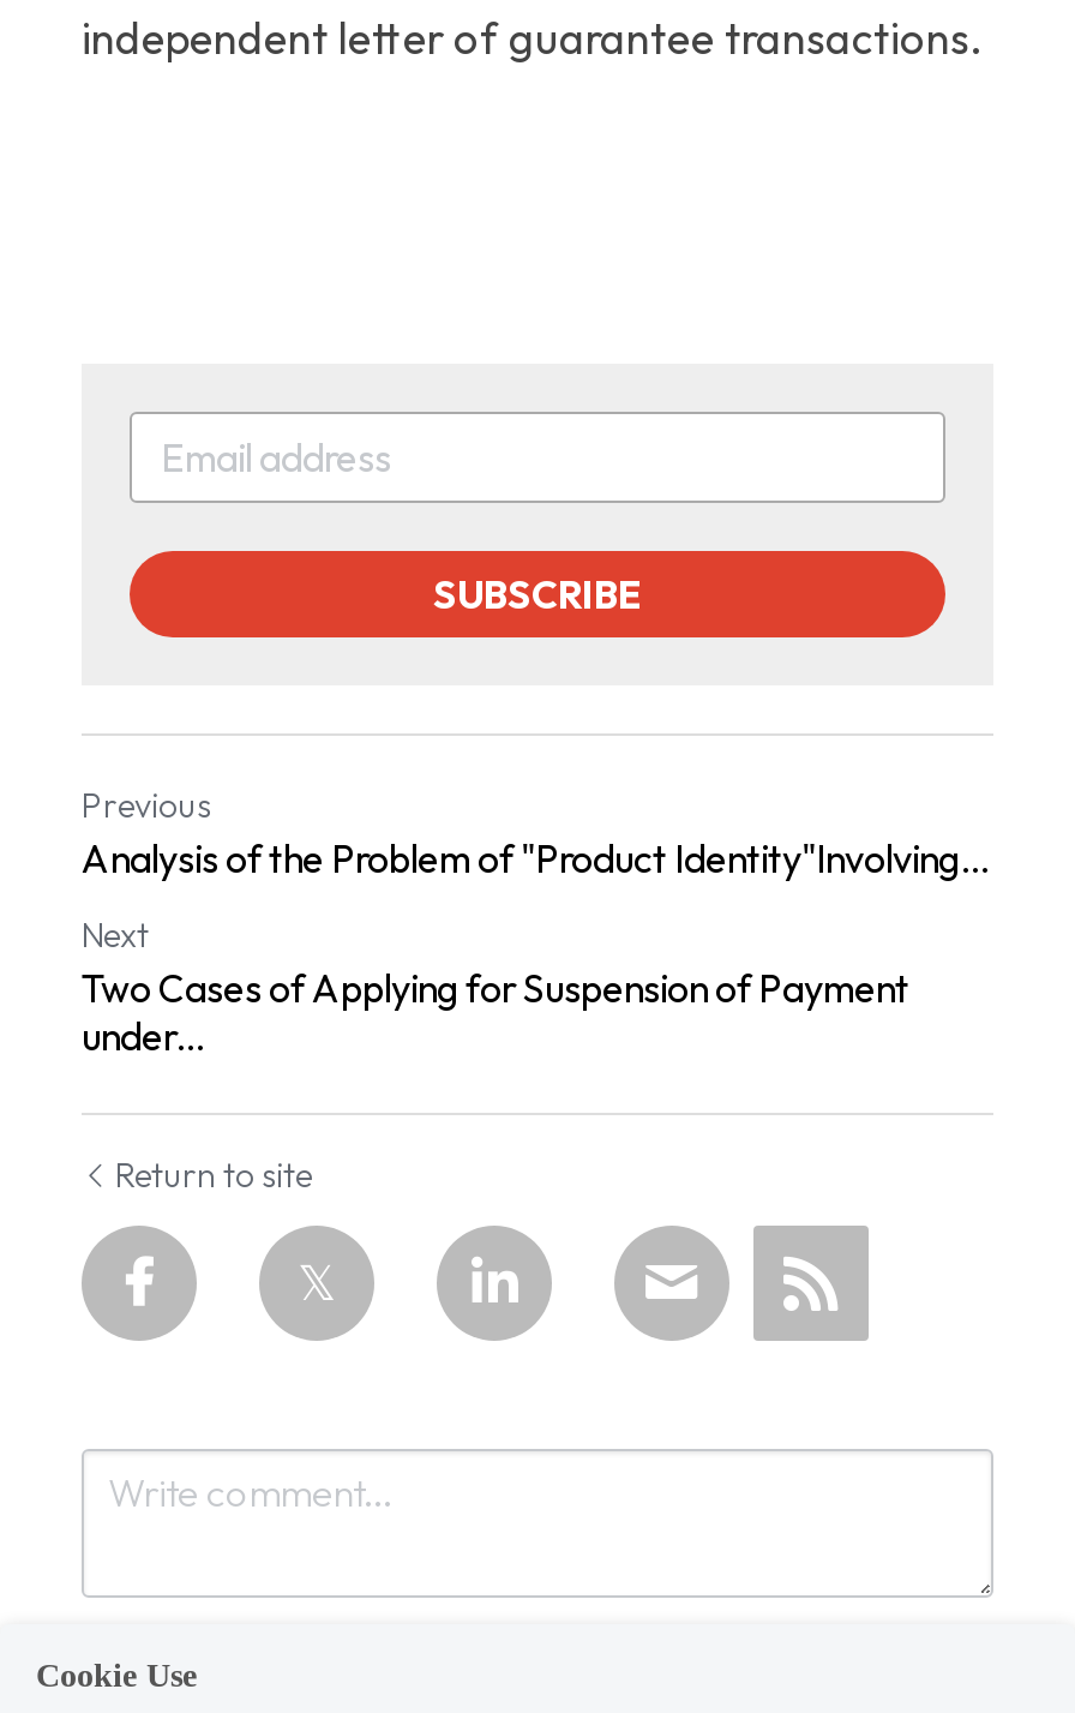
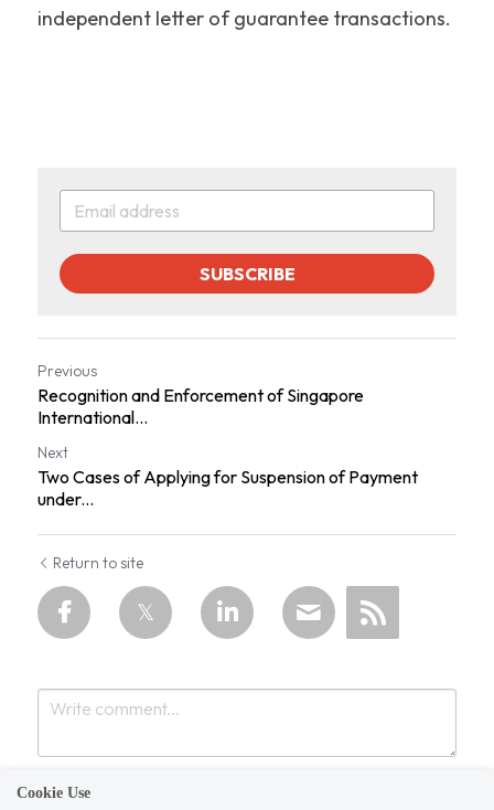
- Analysis of the Problem of "Product Identity"Involving...
+ Recognition and Enforcement of Singapore
+ International...
